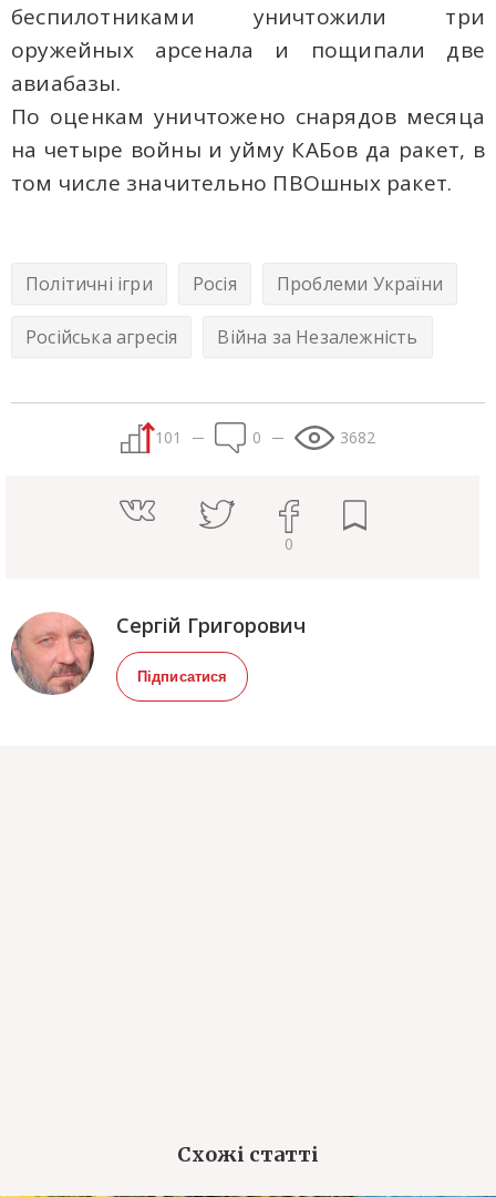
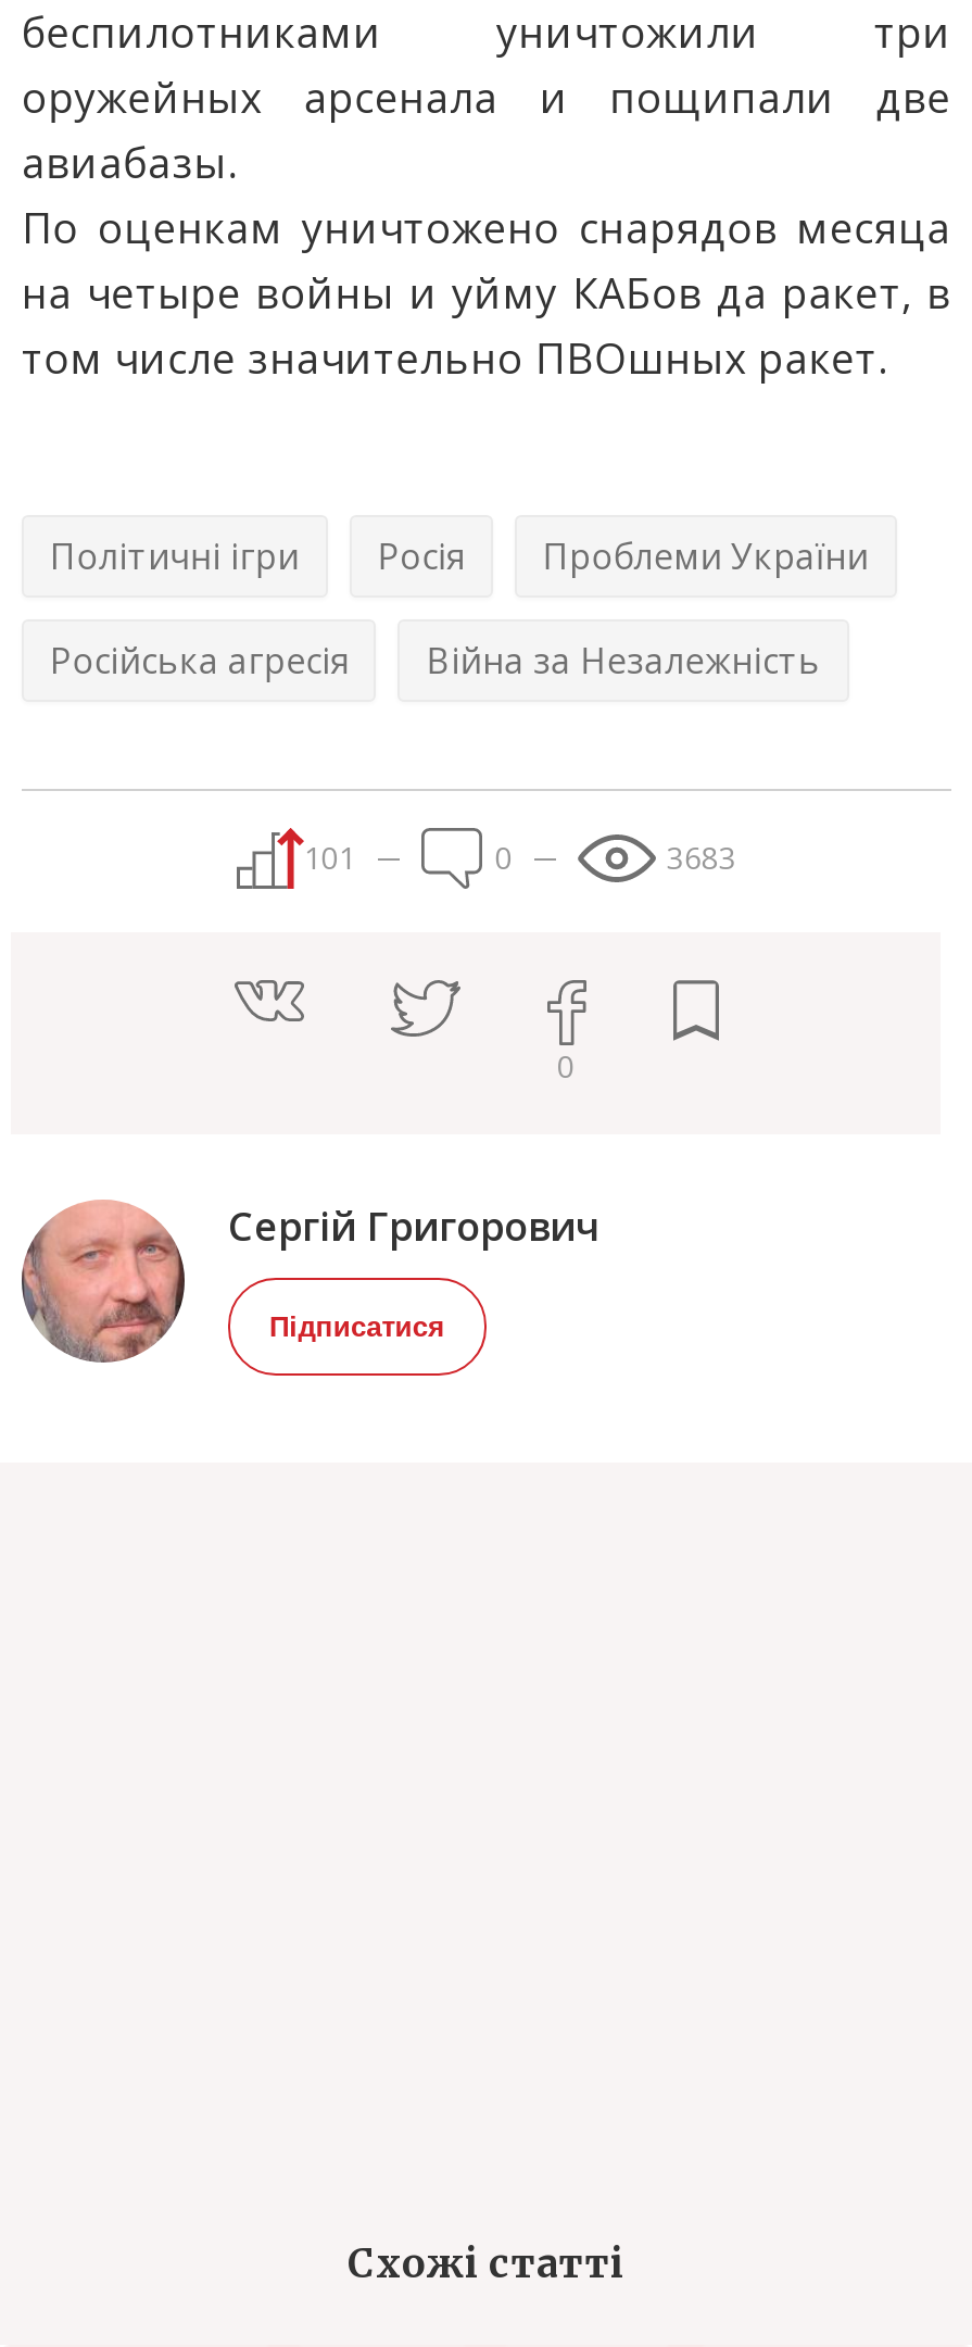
- 3682
+ 3683
